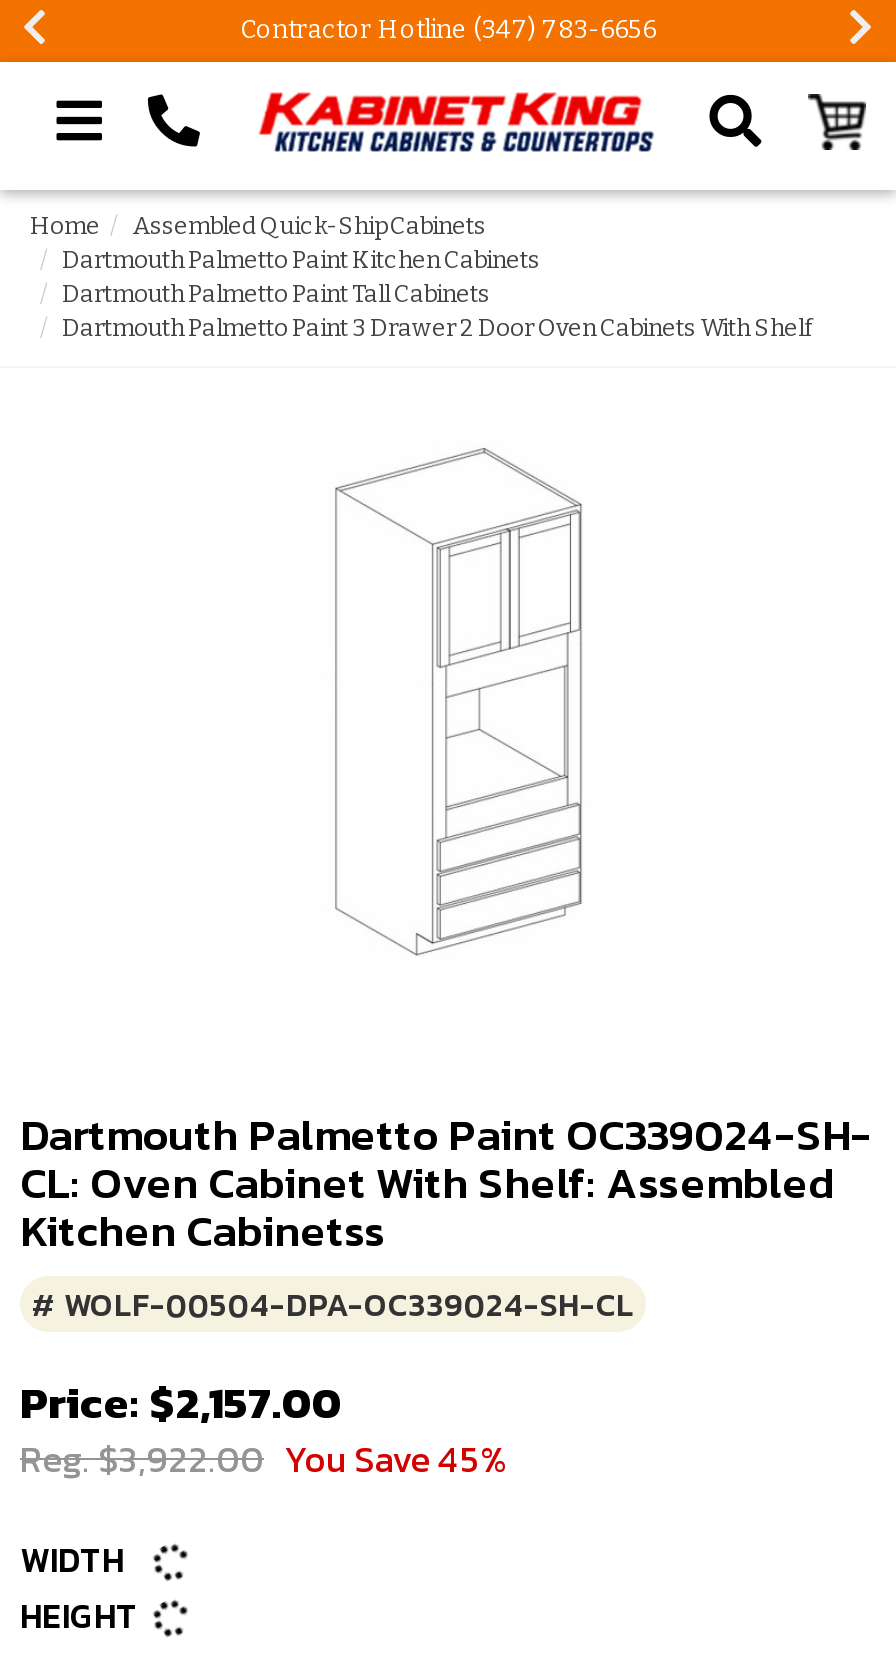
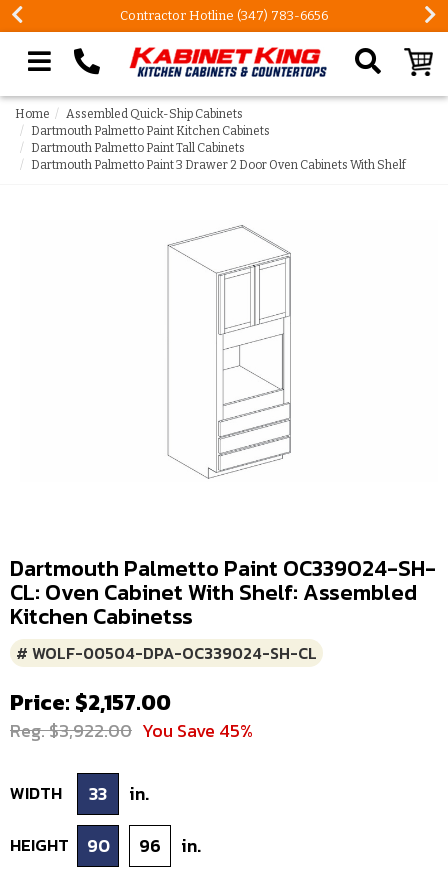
+ 33
+ in.

+ 90
+ 96
+ in.
